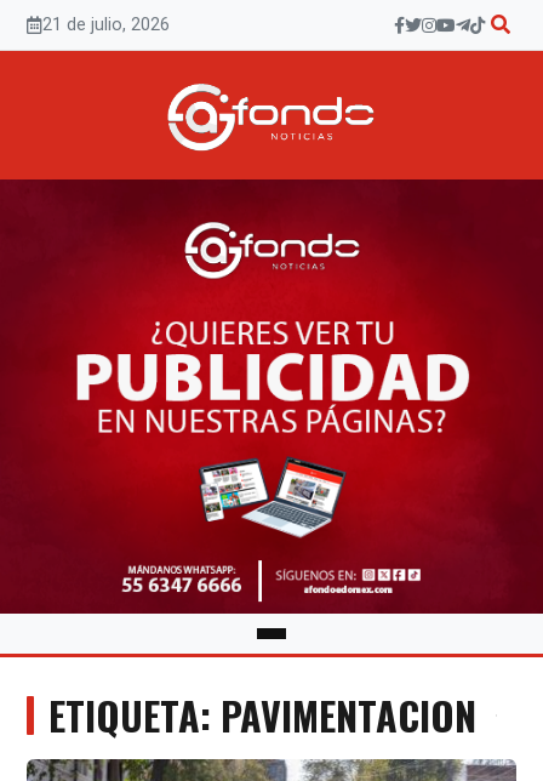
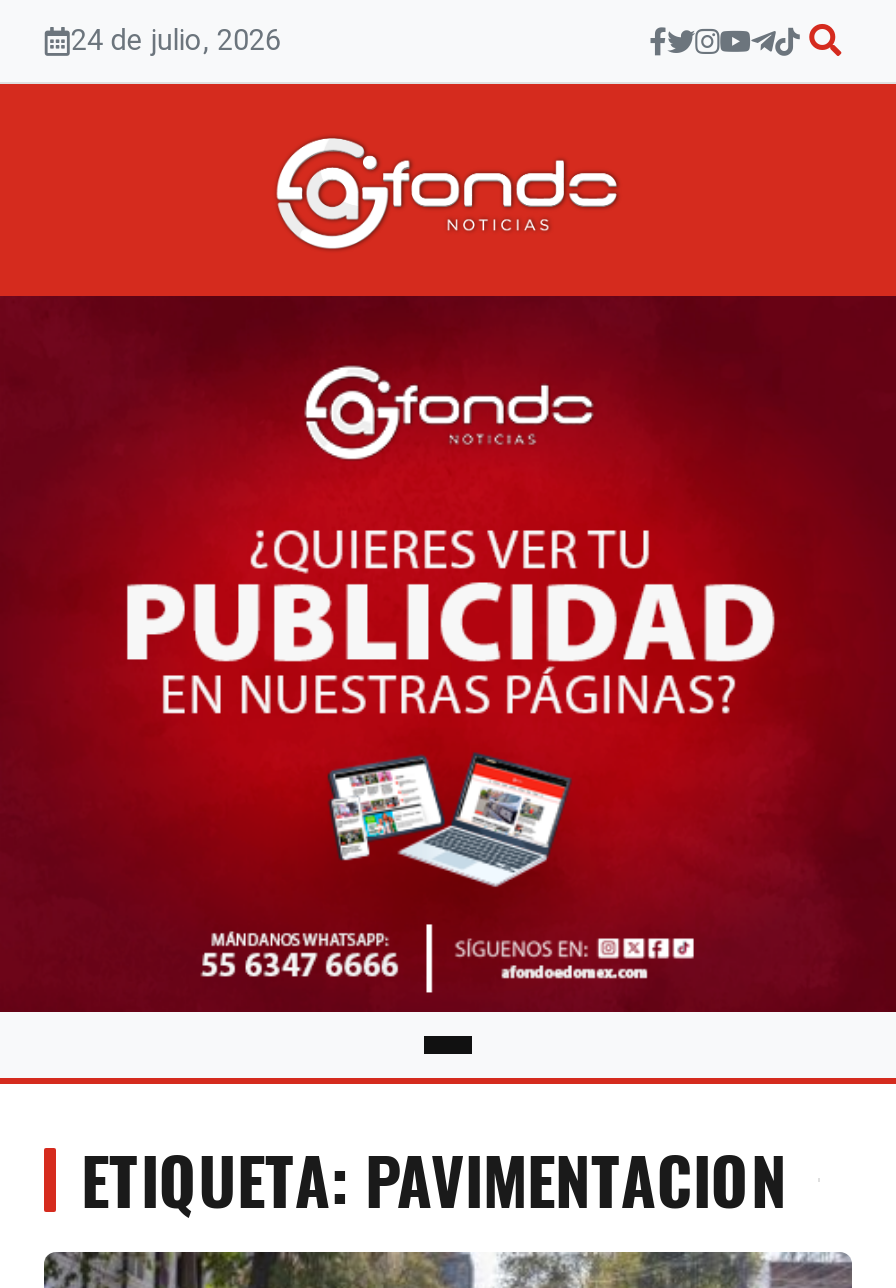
- 21 de julio, 2026
+ 24 de julio, 2026
